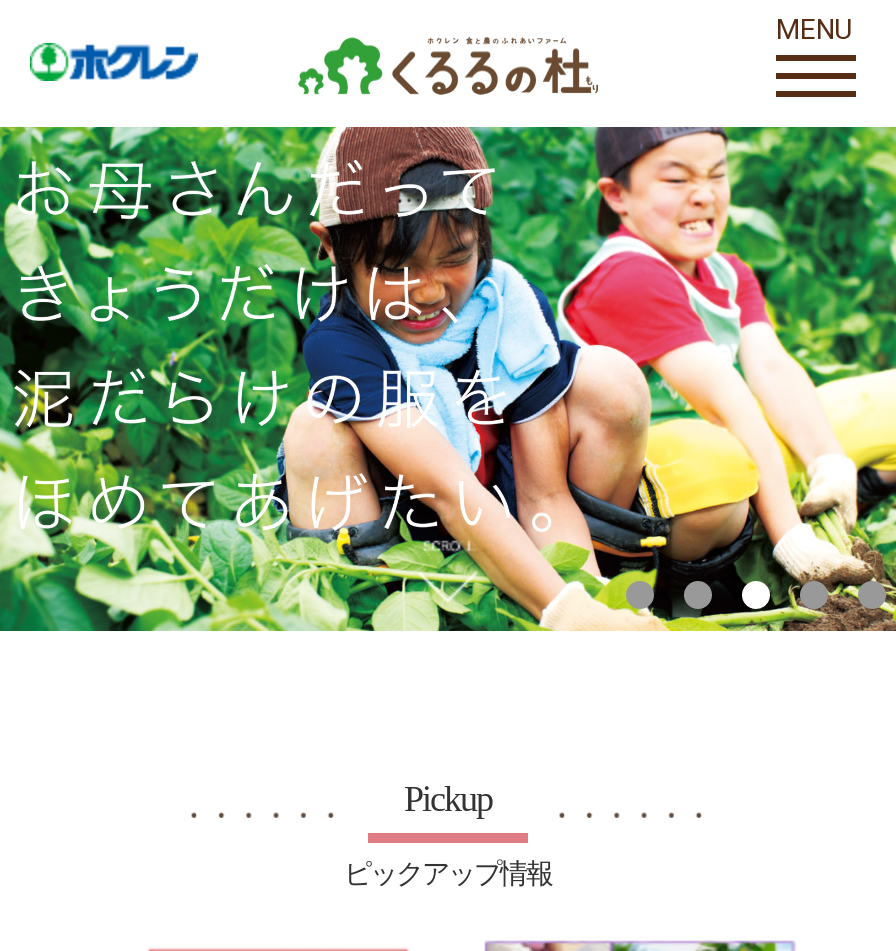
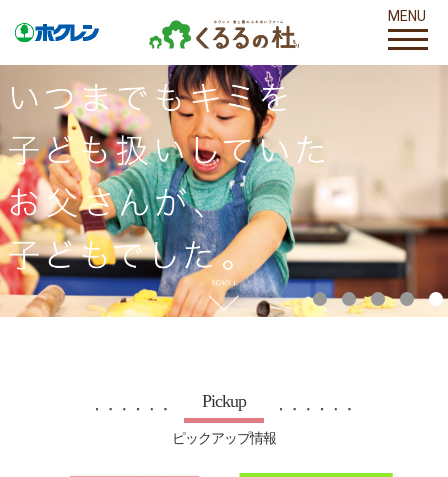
- [image]
+ [image]
